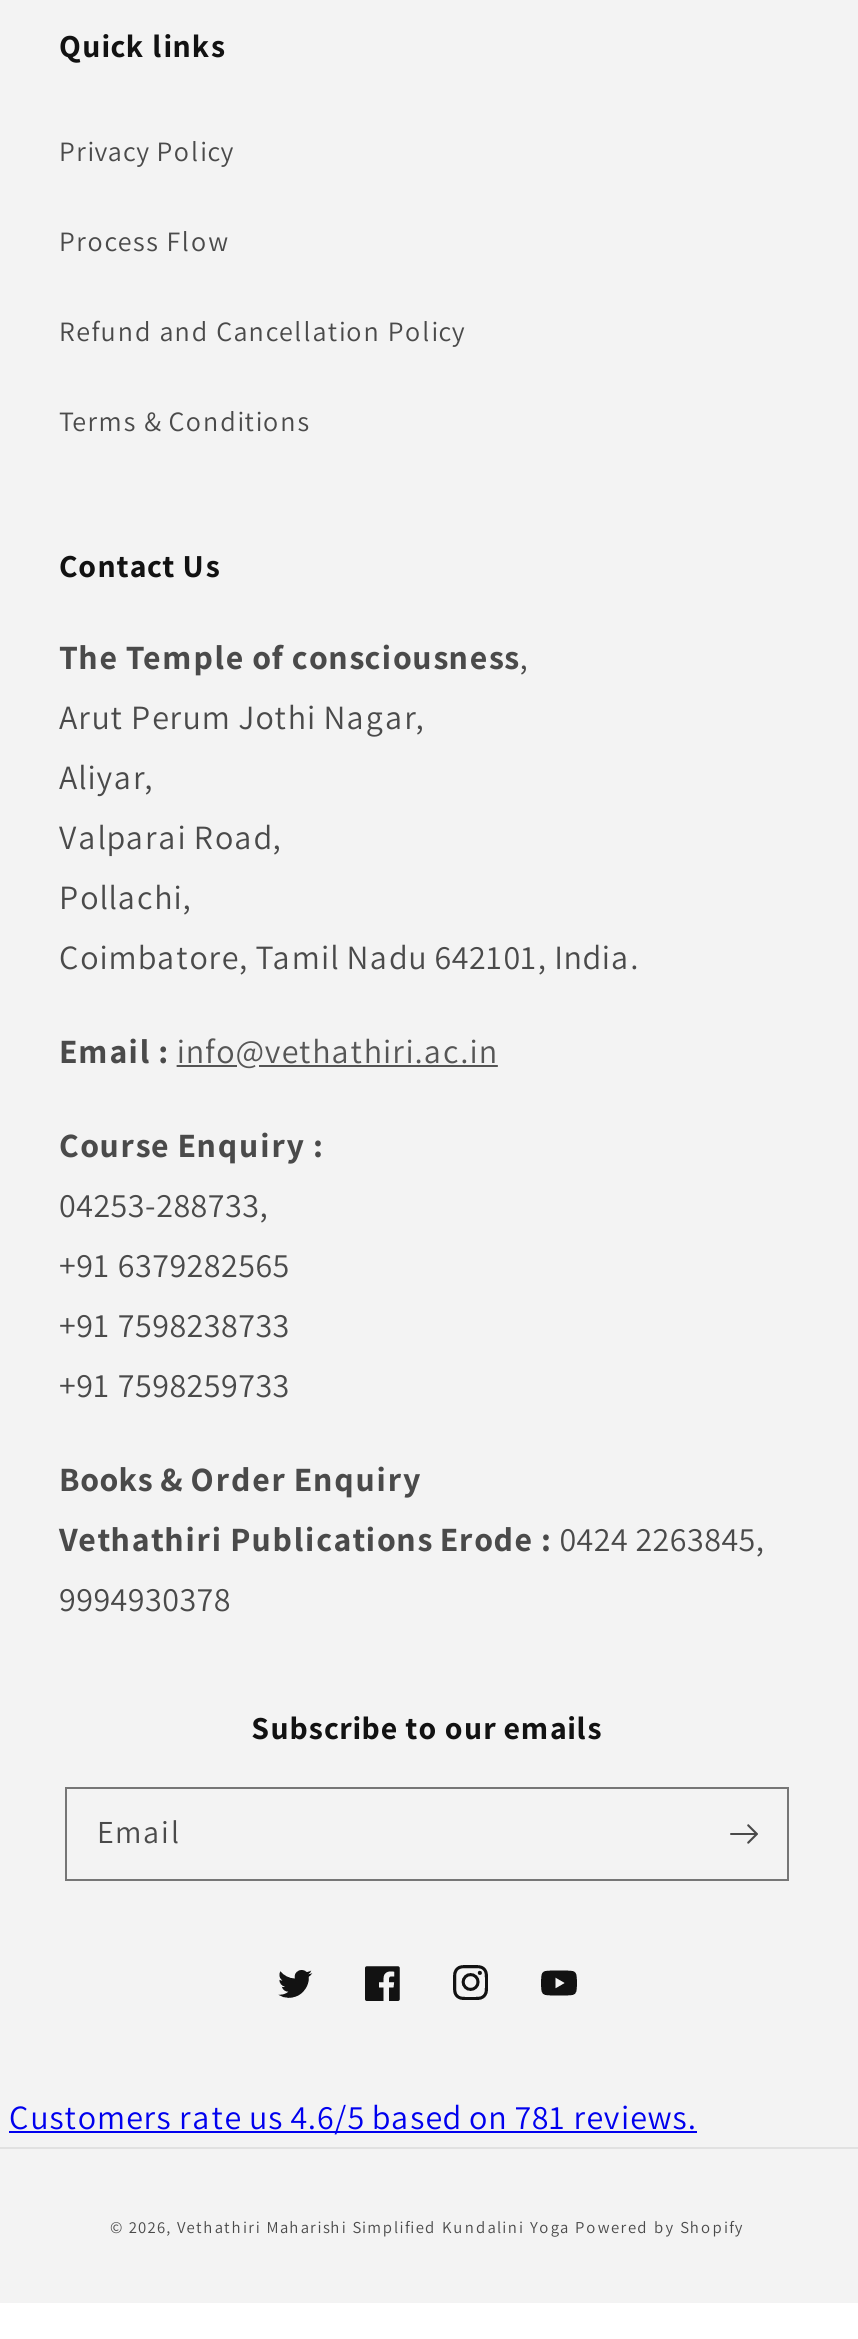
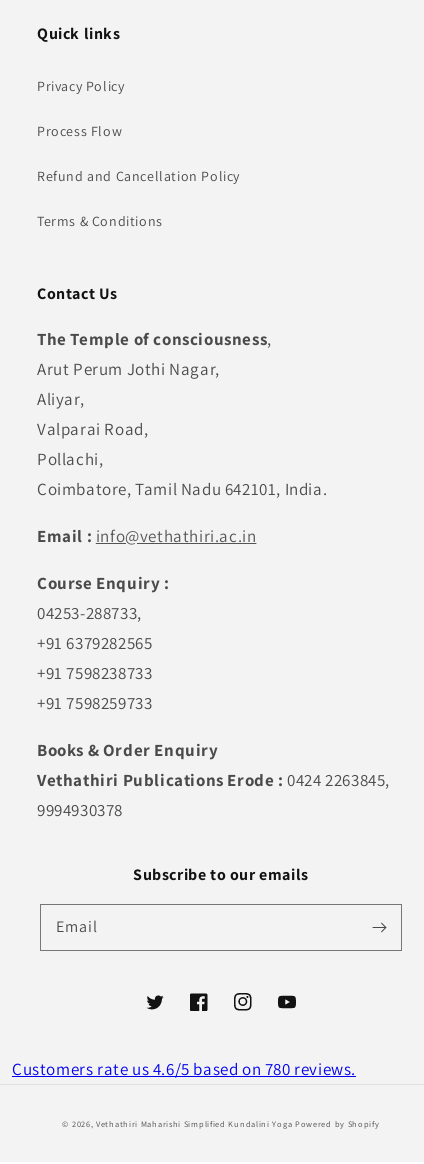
- Customers rate us 4.6/5 based on 781 reviews.
+ Customers rate us 4.6/5 based on 780 reviews.
